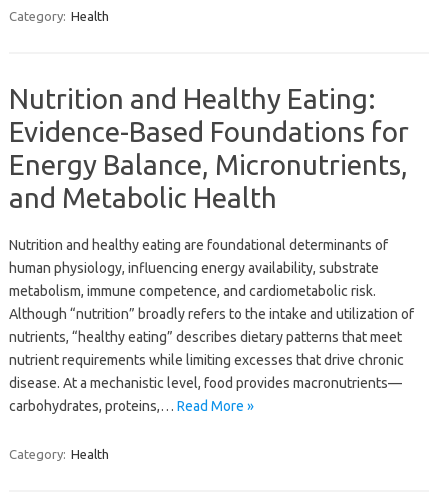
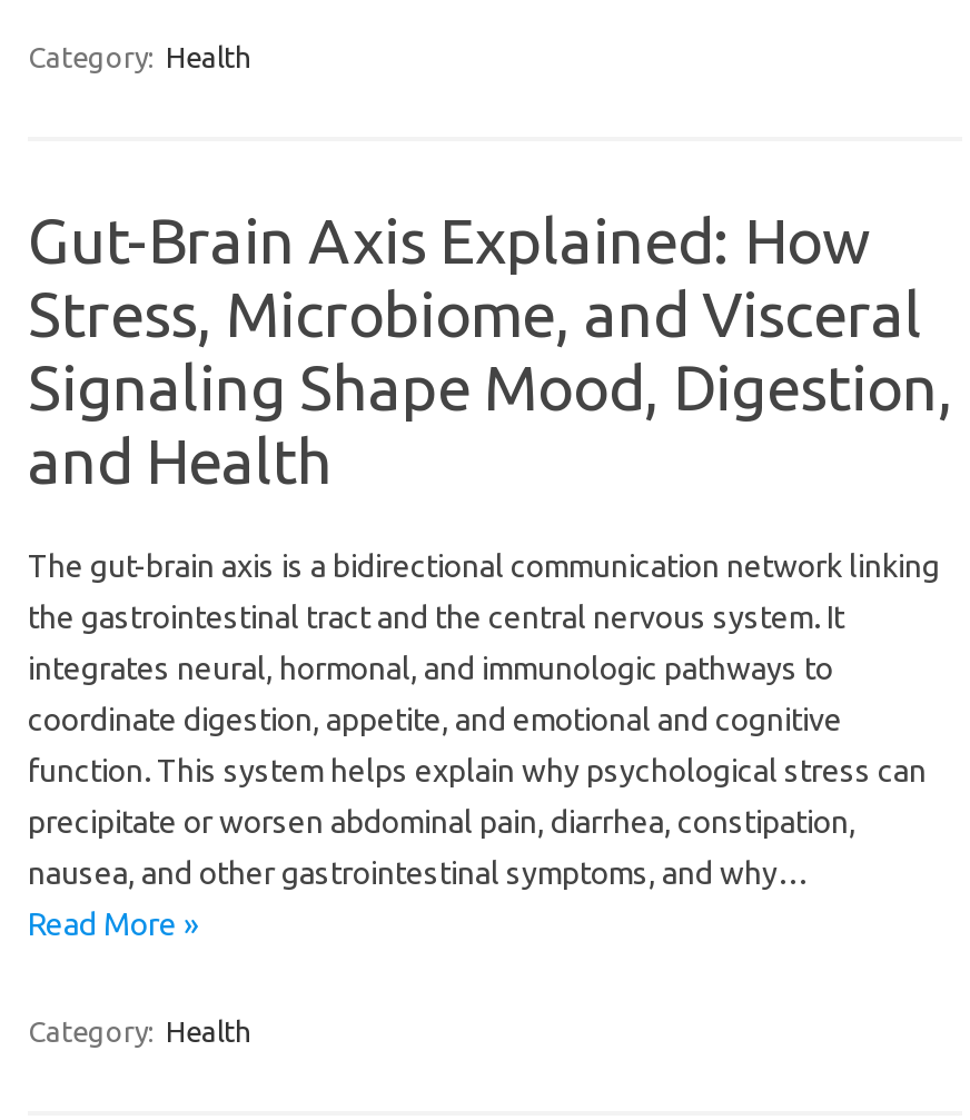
- Nutrition and Healthy Eating:
- Evidence-Based Foundations for
- Energy Balance, Micronutrients,
- and Metabolic Health
+ Gut-Brain Axis Explained: How
+ Stress, Microbiome, and Visceral
+ Signaling Shape Mood, Digestion,
+ and Health

- Nutrition and healthy eating are foundational determinants of
- human physiology, influencing energy availability, substrate
- metabolism, immune competence, and cardiometabolic risk.
- Although “nutrition” broadly refers to the intake and utilization of
- nutrients, “healthy eating” describes dietary patterns that meet
- nutrient requirements while limiting excesses that drive chronic
- disease. At a mechanistic level, food provides macronutrients—
- carbohydrates, proteins,… Read More »
+ The gut-brain axis is a bidirectional communication network linking
+ the gastrointestinal tract and the central nervous system. It
+ integrates neural, hormonal, and immunologic pathways to
+ coordinate digestion, appetite, and emotional and cognitive
+ function. This system helps explain why psychological stress can
+ precipitate or worsen abdominal pain, diarrhea, constipation,
+ nausea, and other gastrointestinal symptoms, and why…
+ Read More »
